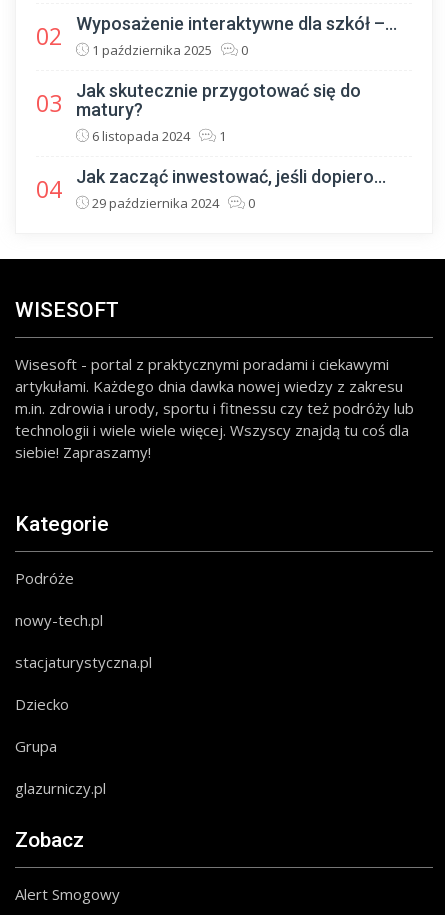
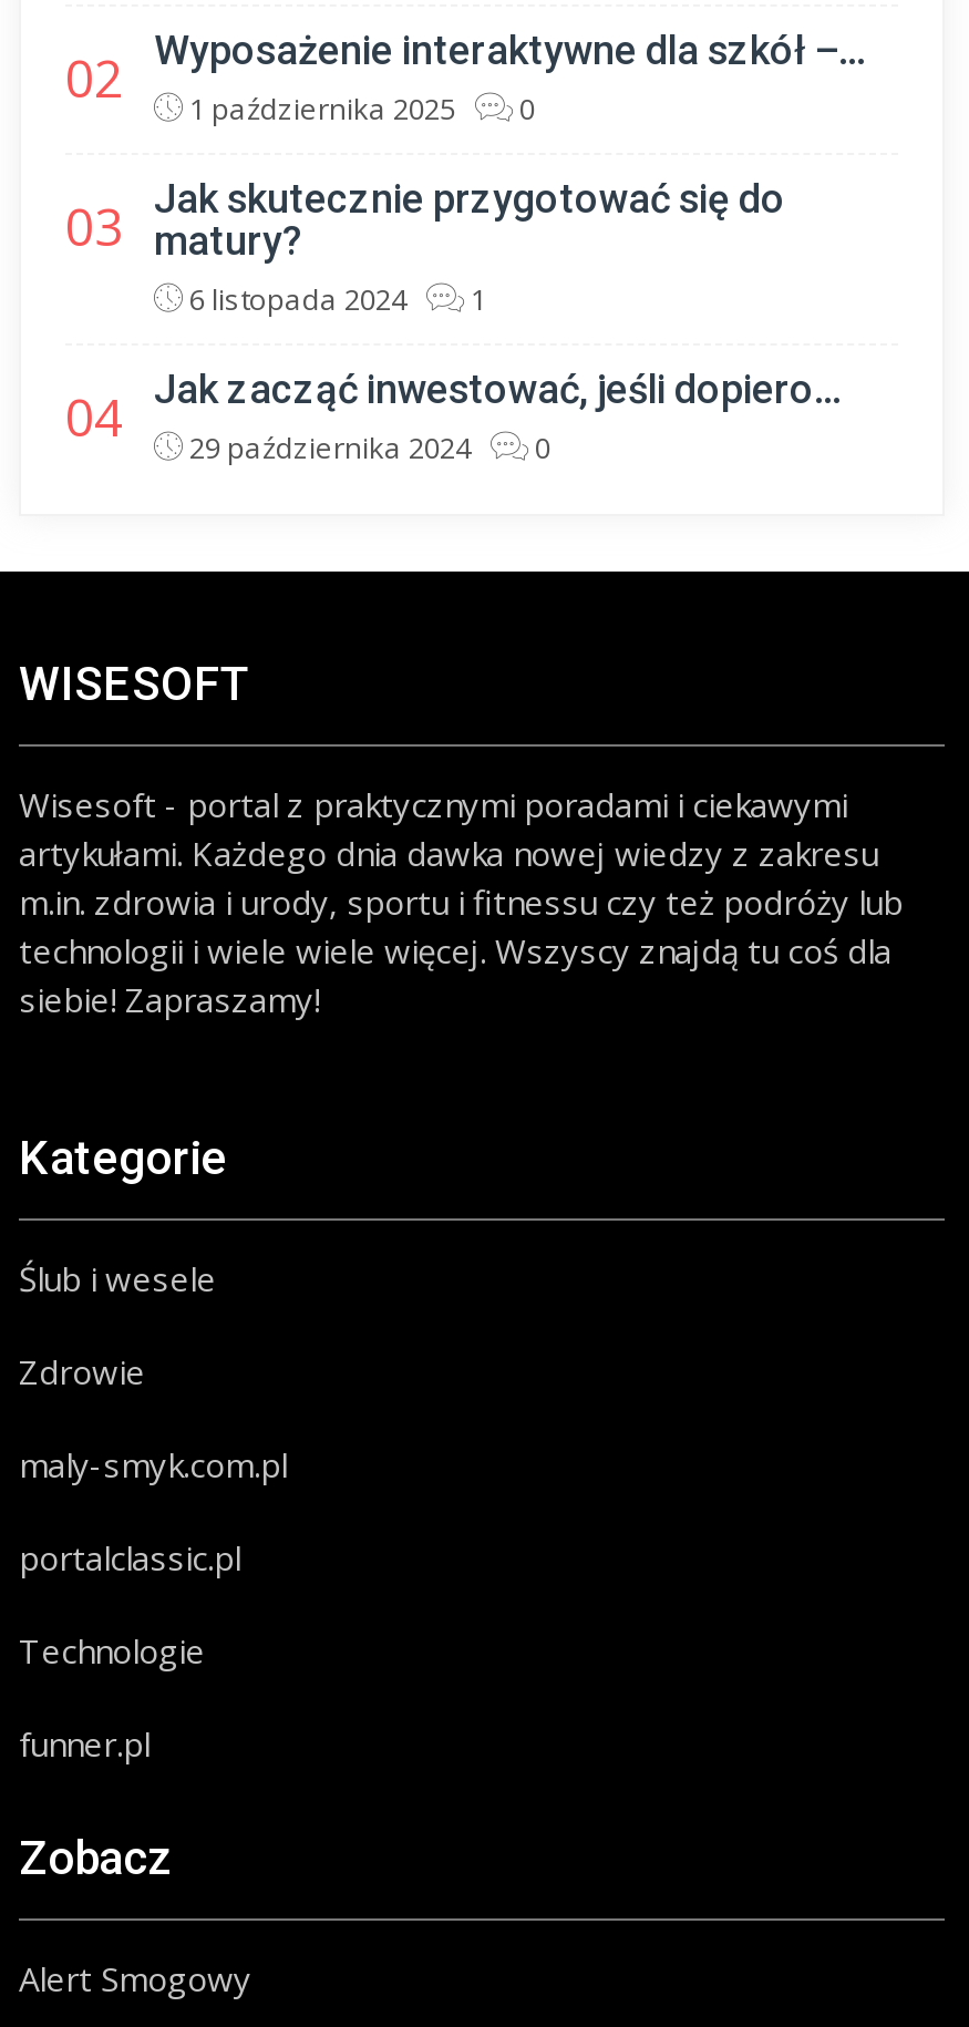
- Podróże
+ Ślub i wesele

- nowy-tech.pl
+ Zdrowie

- stacjaturystyczna.pl
+ maly-smyk.com.pl

- Dziecko
+ portalclassic.pl

- Grupa
+ Technologie

- glazurniczy.pl
+ funner.pl
